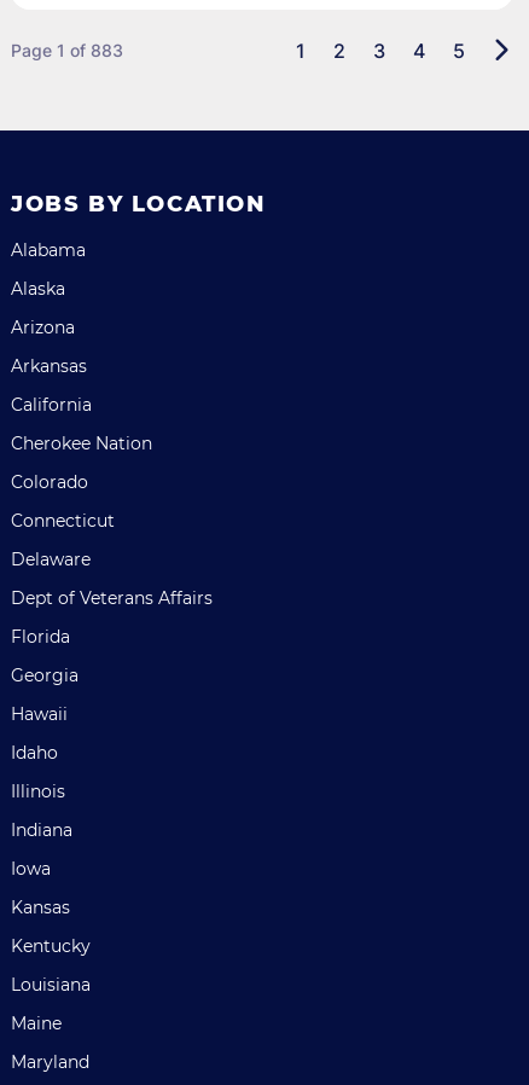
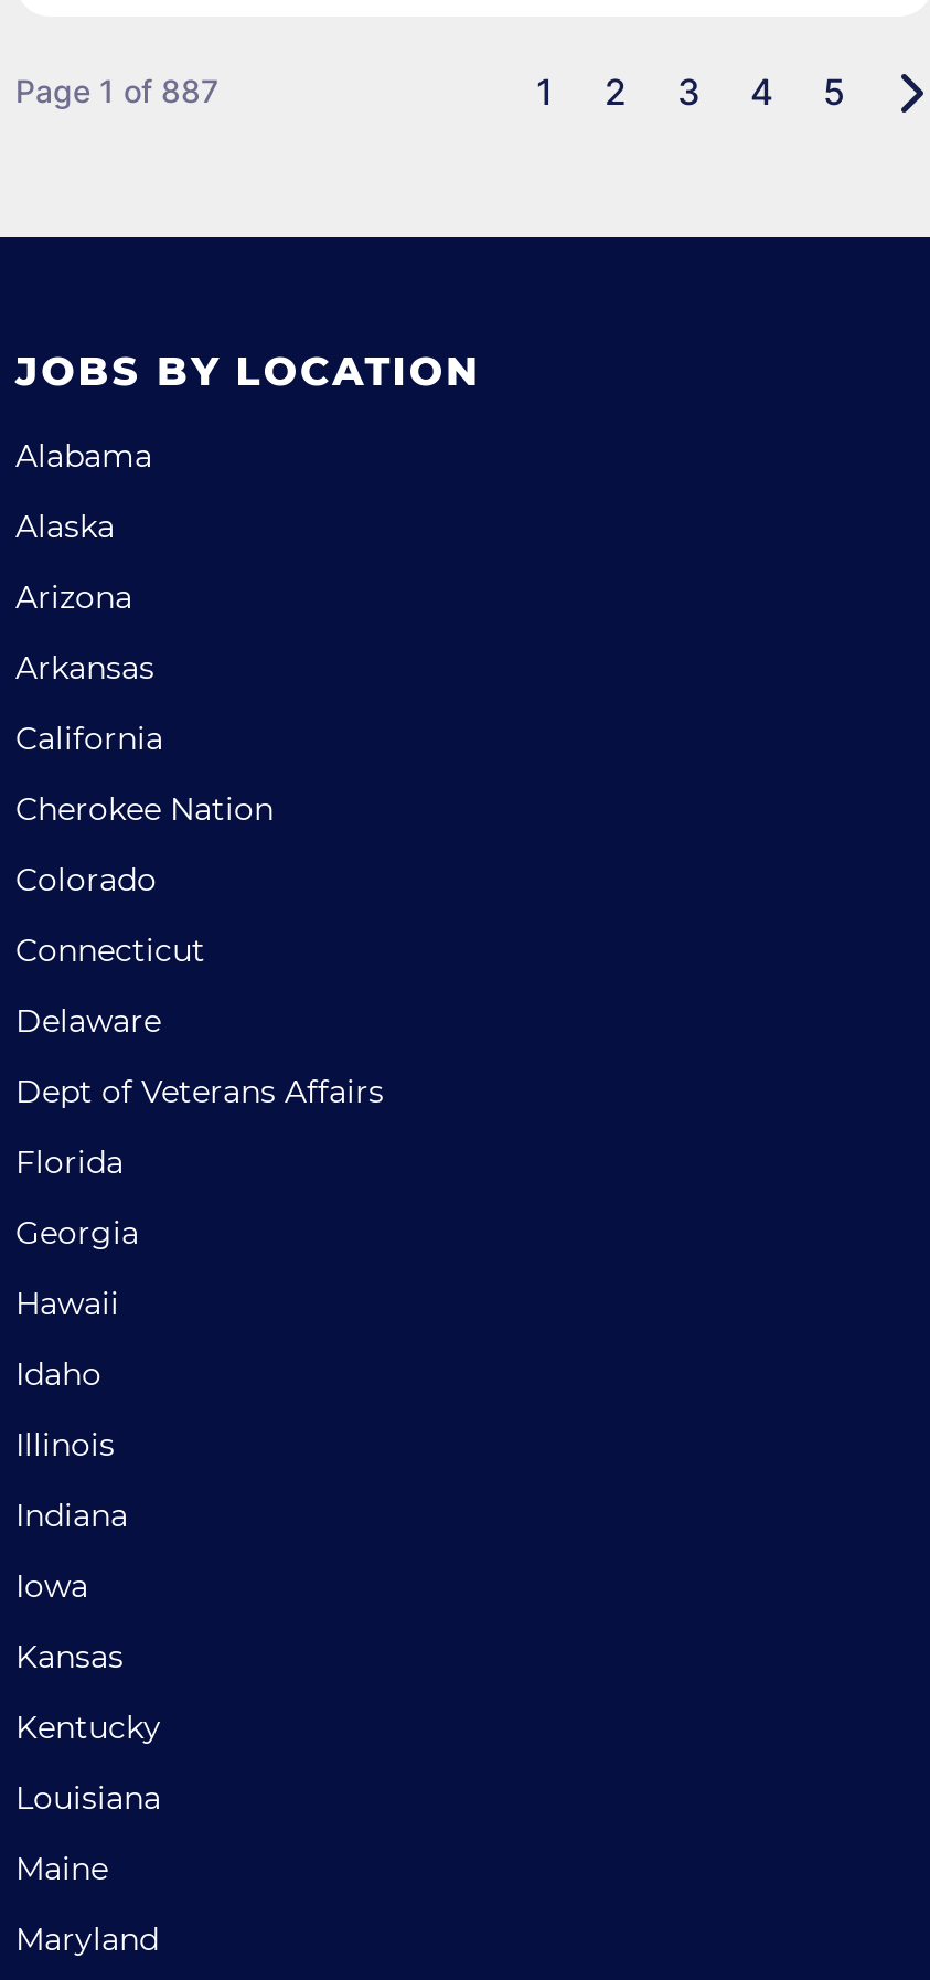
- Page 1 of 883
+ Page 1 of 887
